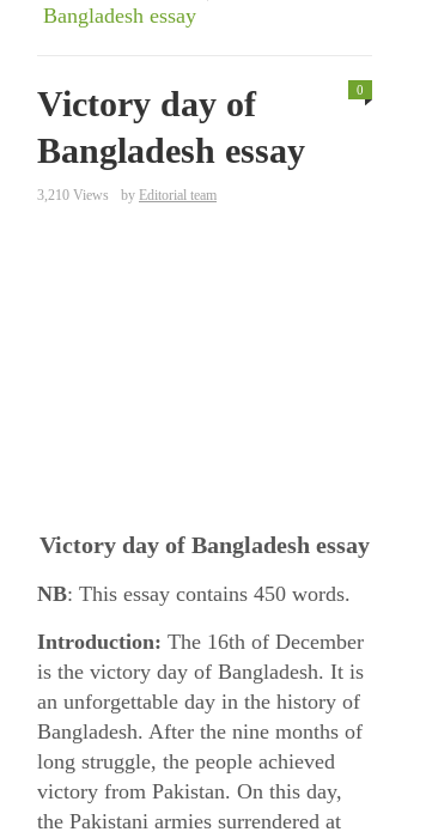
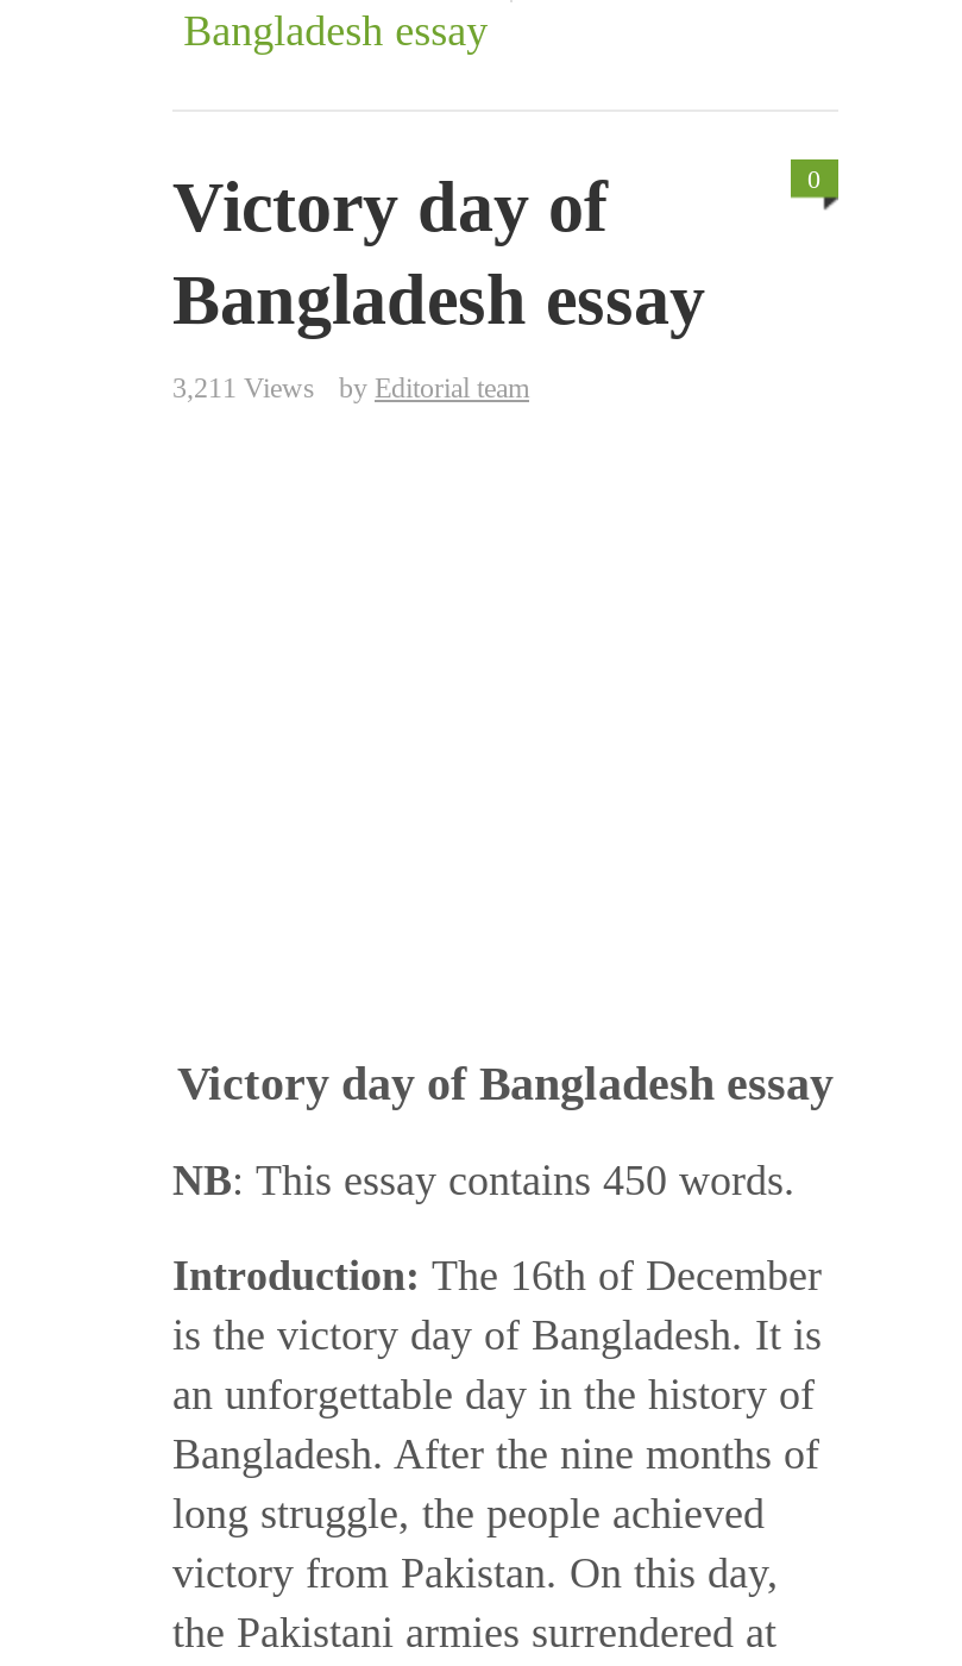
- 3,210 Views by Editorial team
+ 3,211 Views by Editorial team
